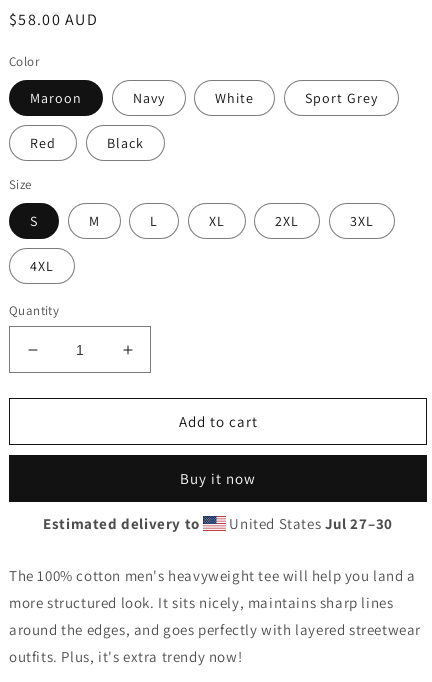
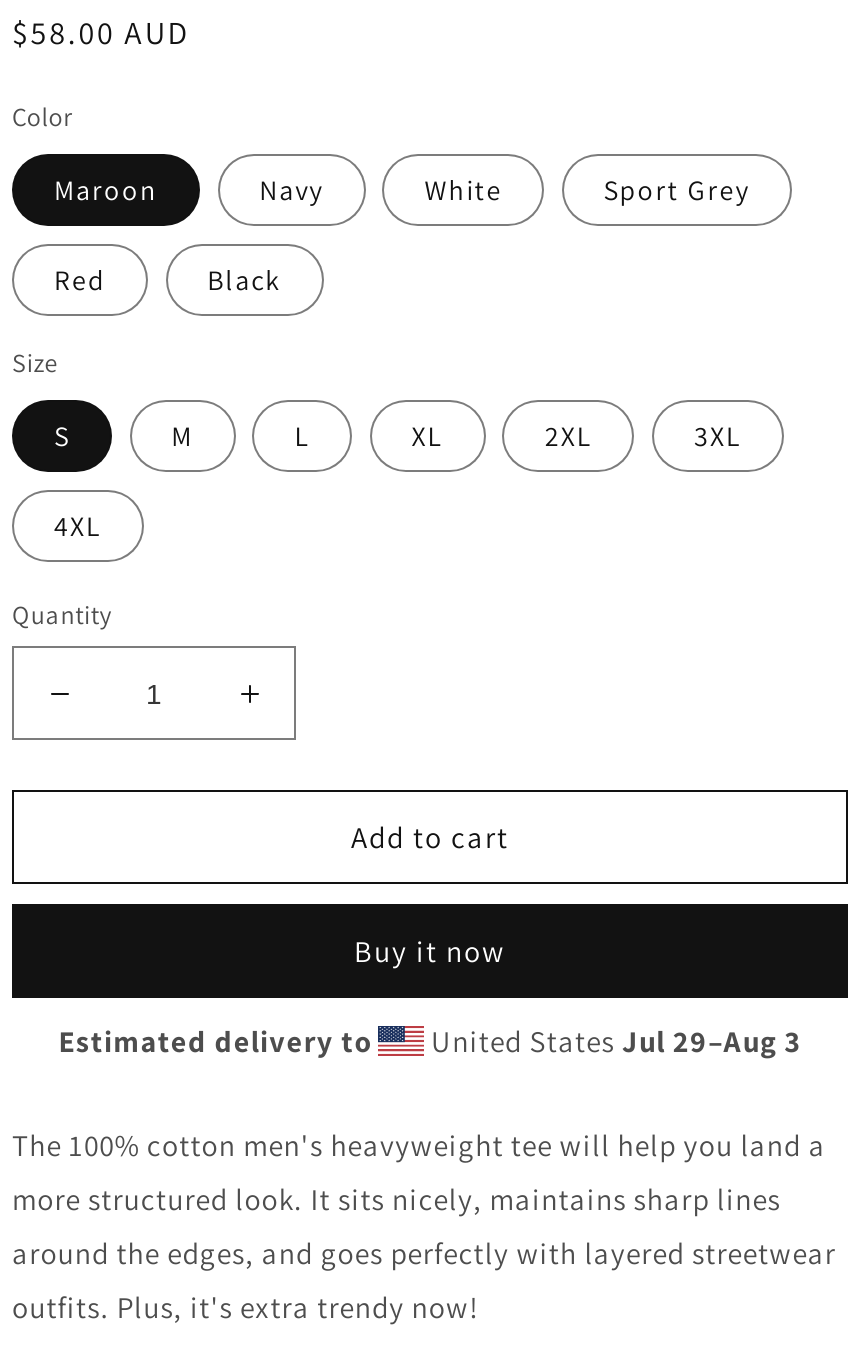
- United States Jul 27–30
+ United States Jul 29–Aug 3
